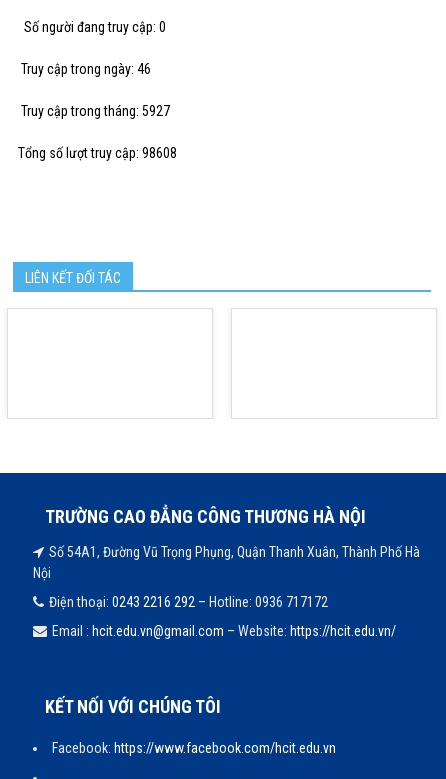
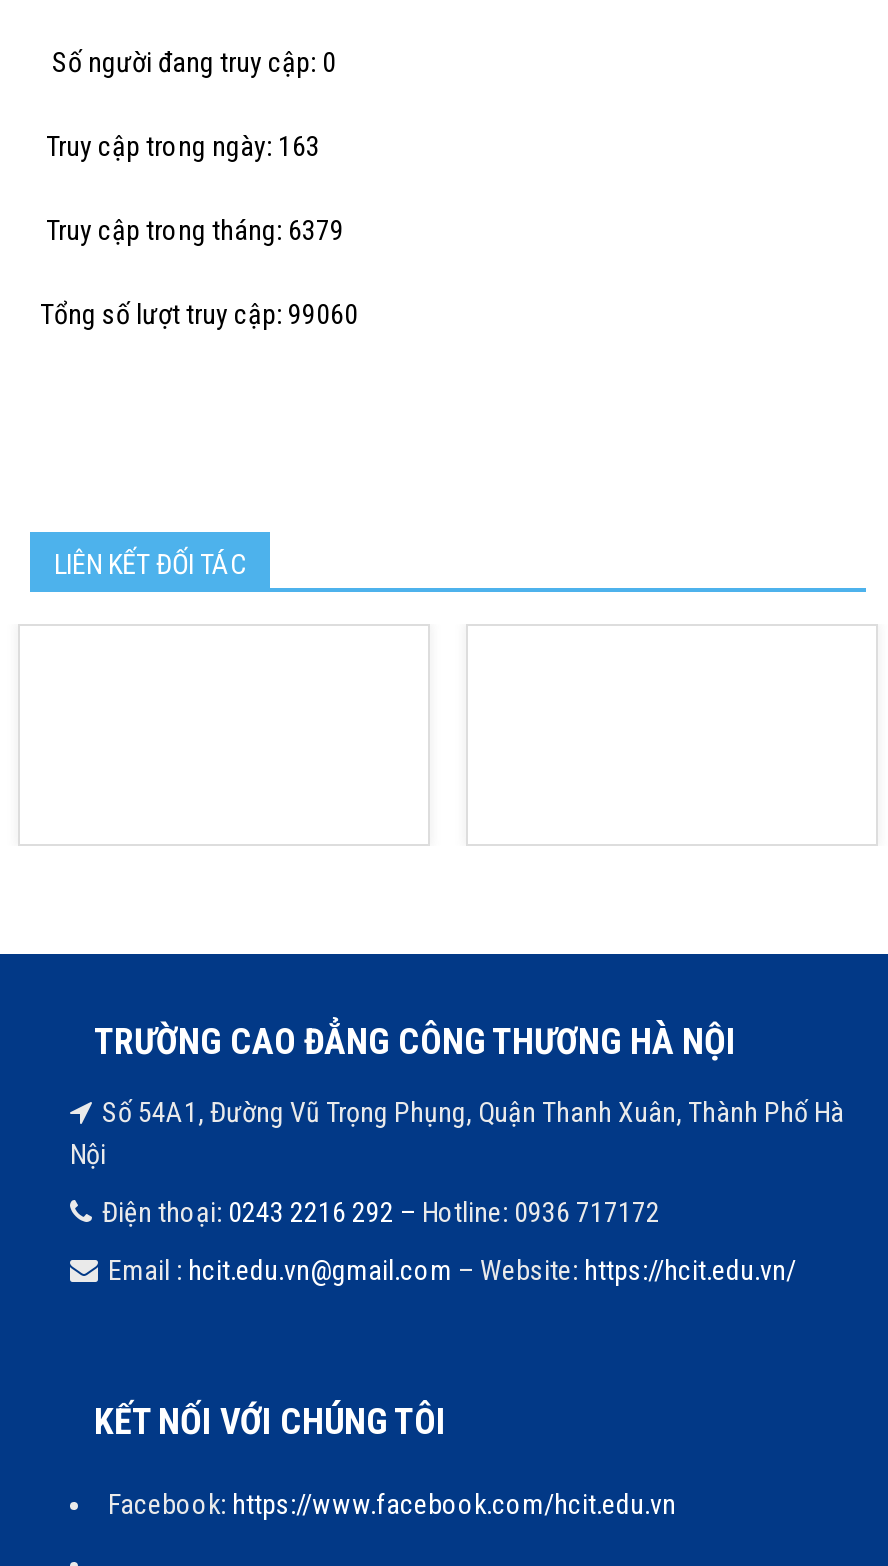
- Truy cập trong ngày: 46
+ Truy cập trong ngày: 163

- Truy cập trong tháng: 5927
+ Truy cập trong tháng: 6379

- Tổng số lượt truy cập: 98608
+ Tổng số lượt truy cập: 99060
